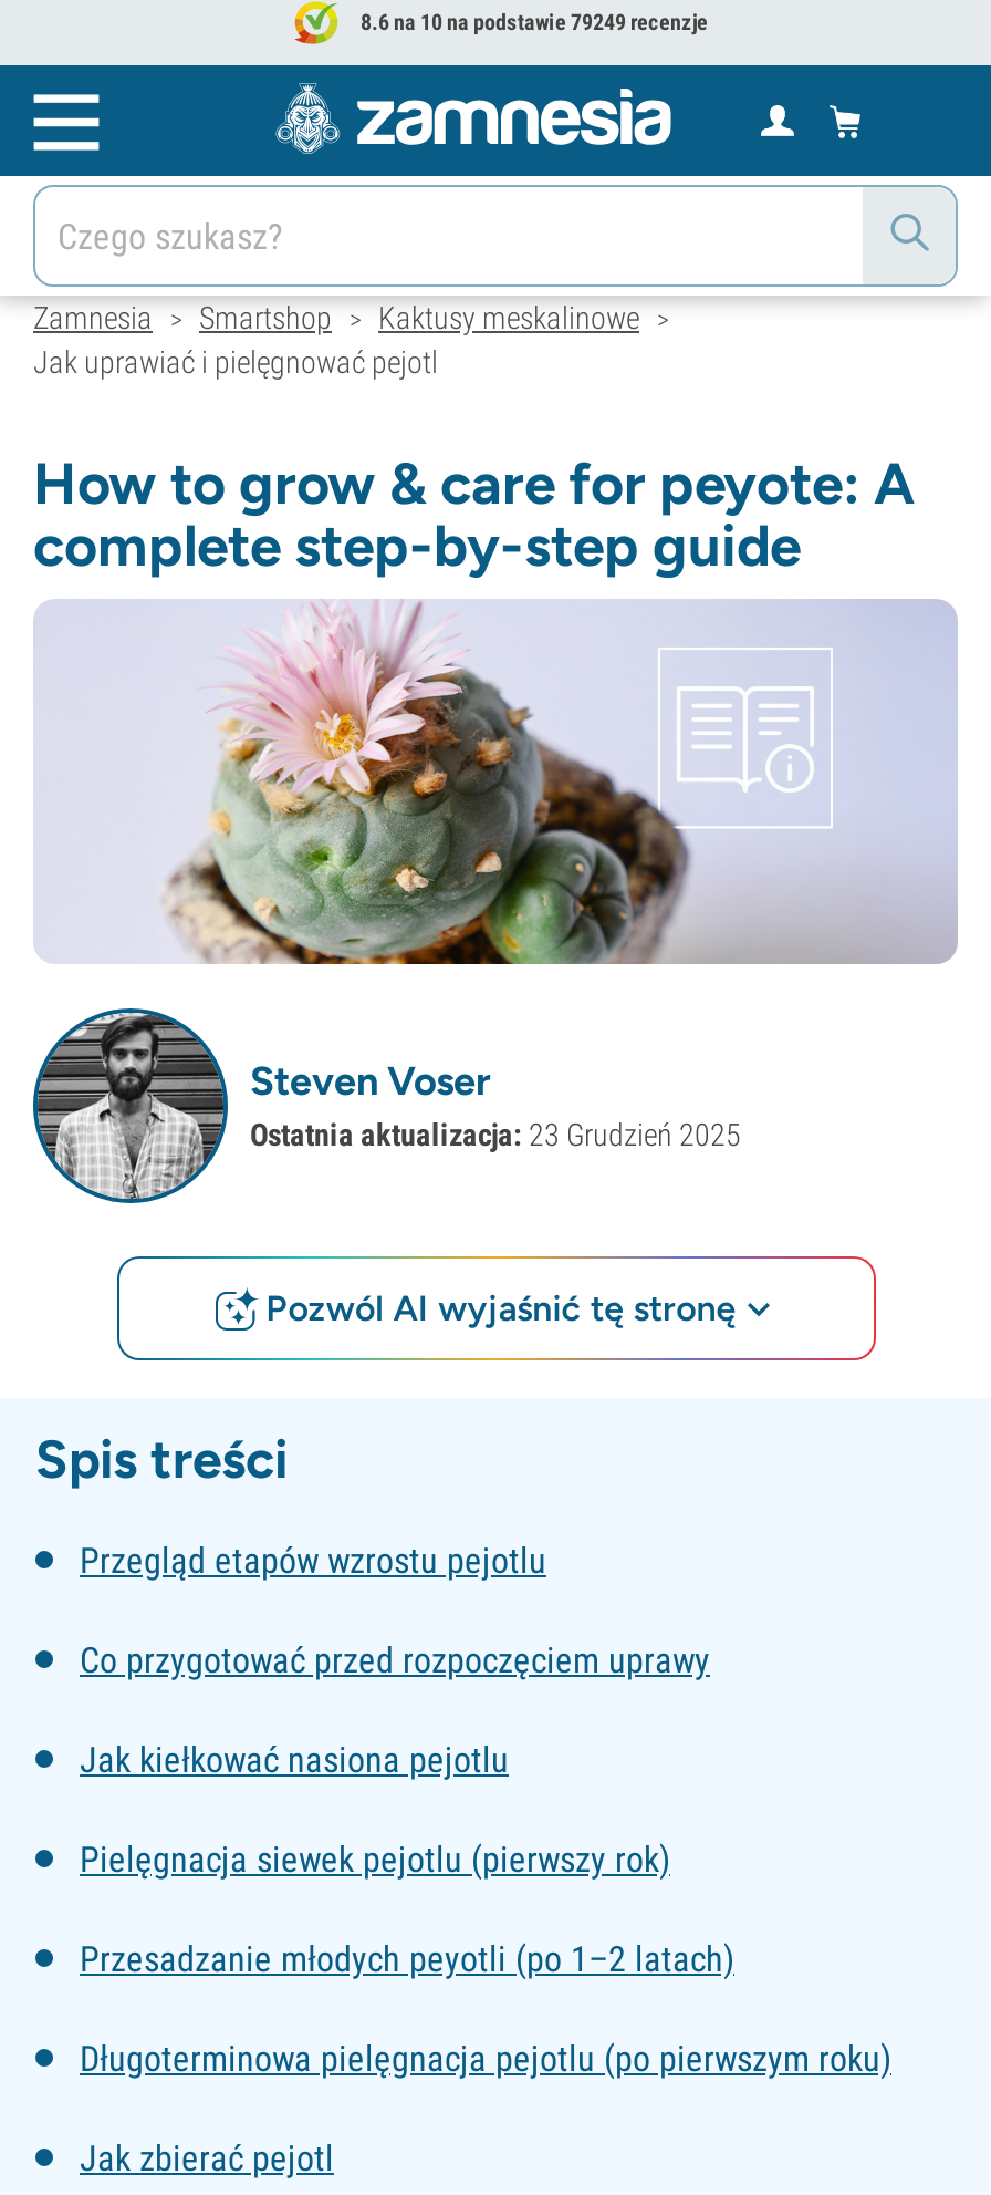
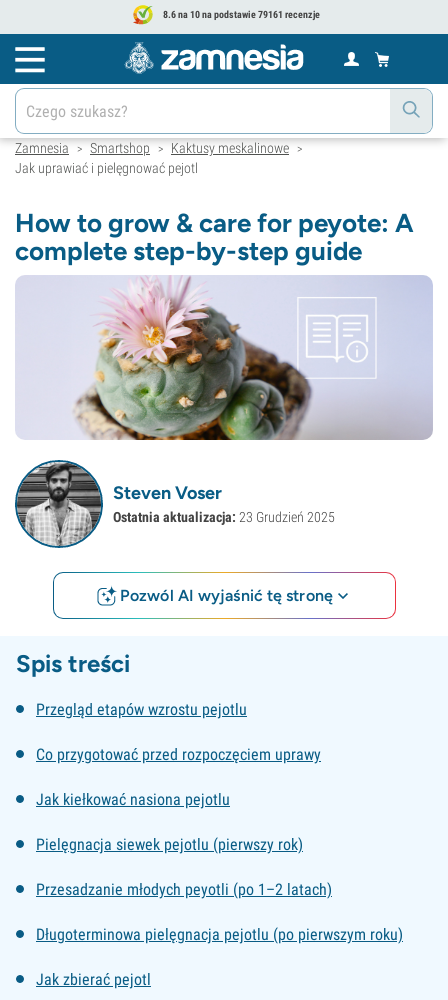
- 8.6 na 10 na podstawie 79249 recenzje
+ 8.6 na 10 na podstawie 79161 recenzje
